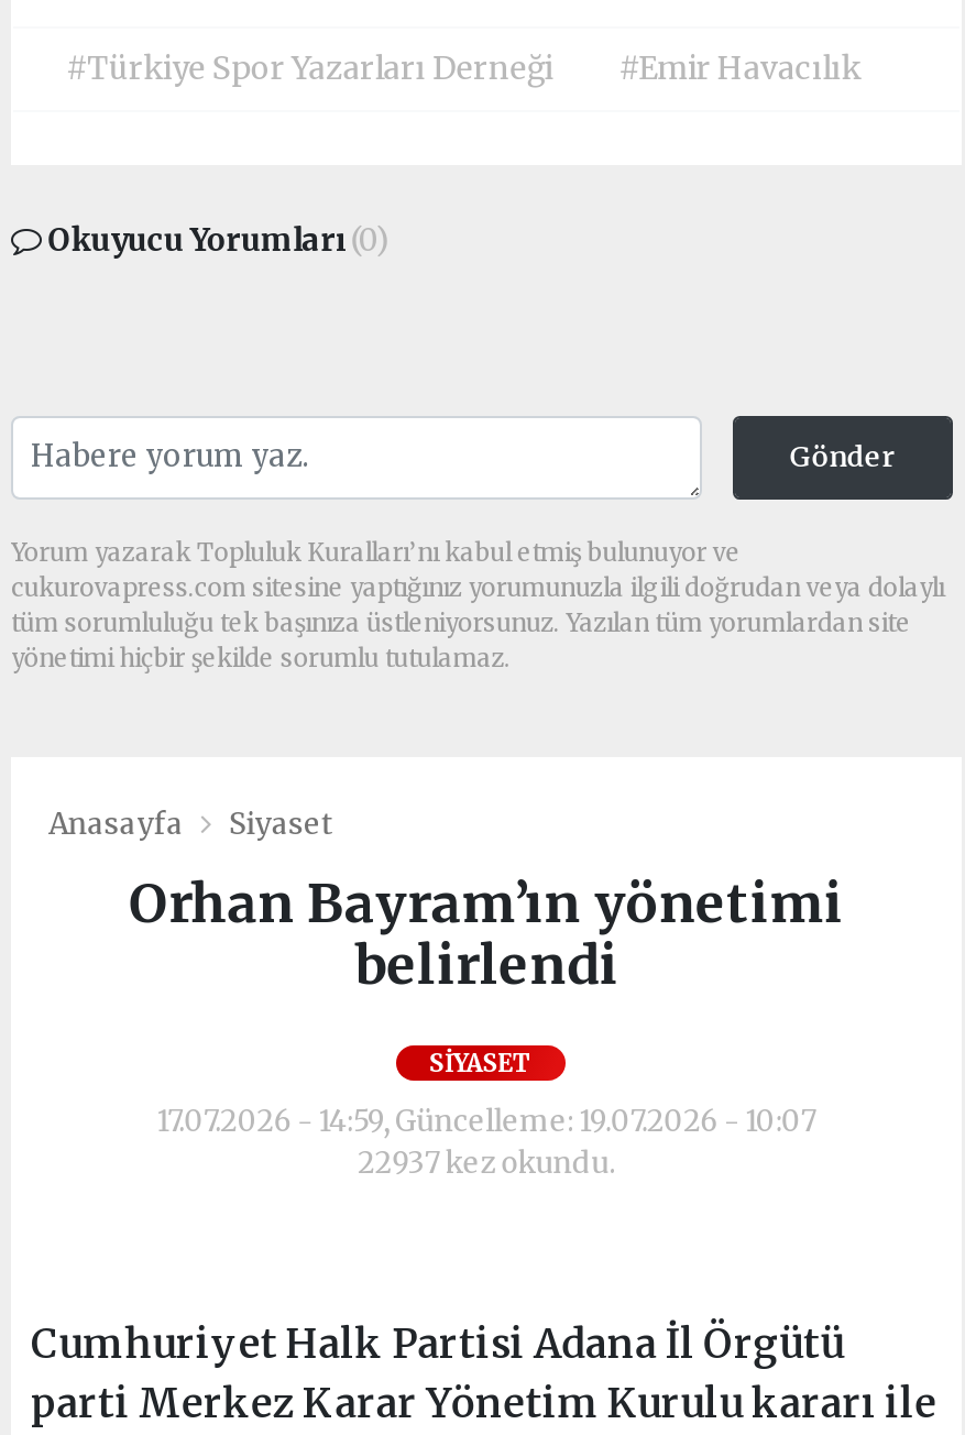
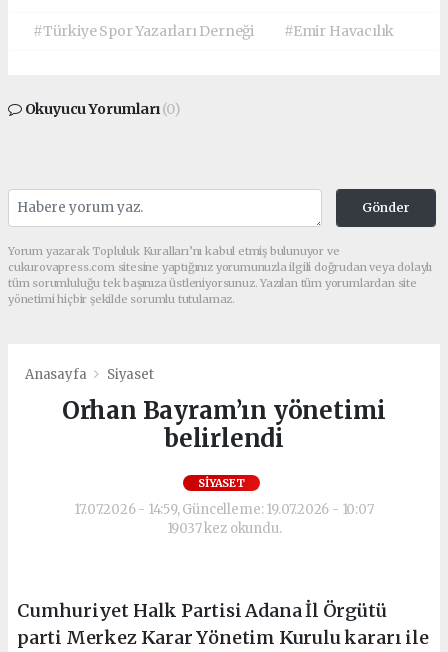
- 22937 kez okundu.
+ 19037 kez okundu.
